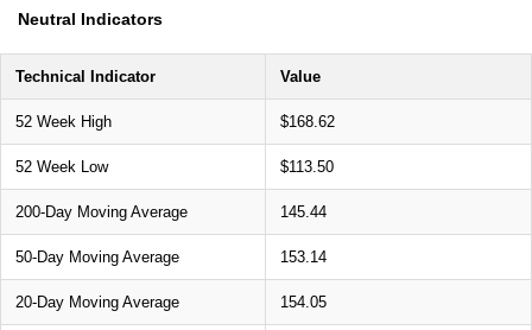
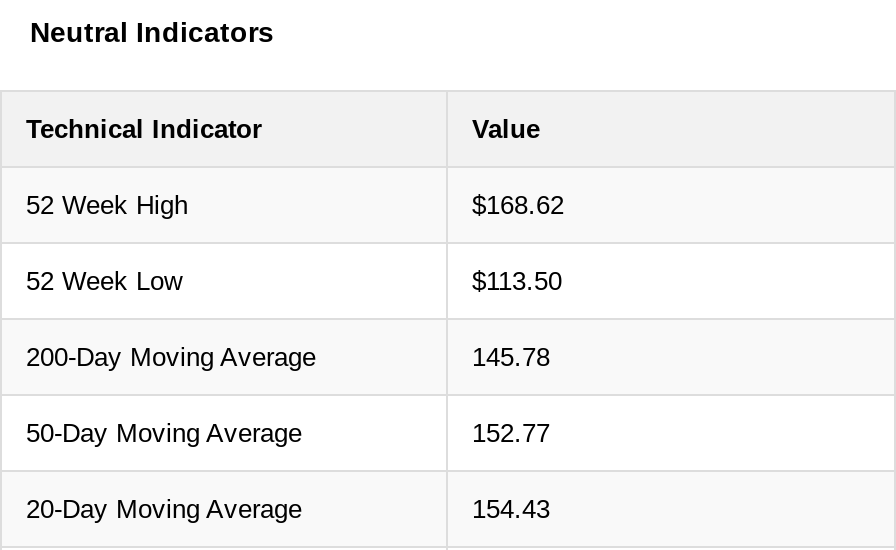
- 145.44
+ 145.78

- 153.14
+ 152.77

- 154.05
+ 154.43
